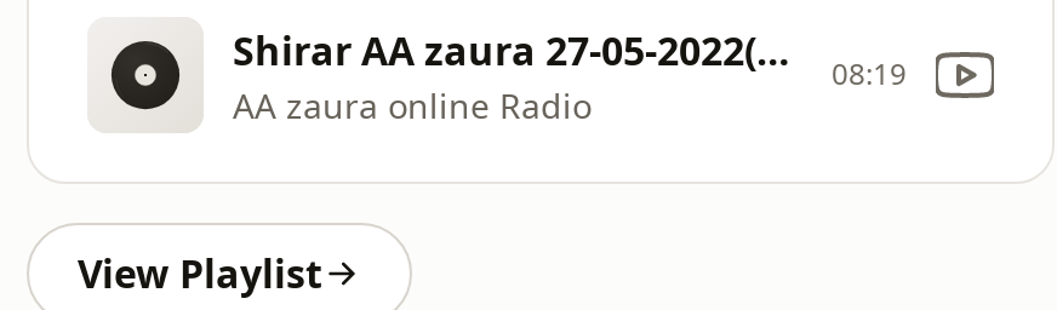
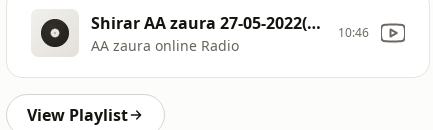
- 08:19
+ 10:46
